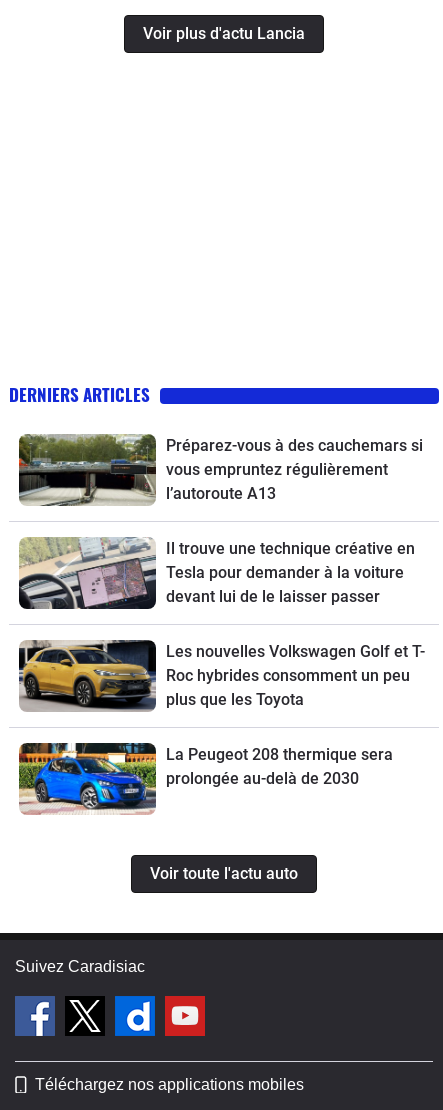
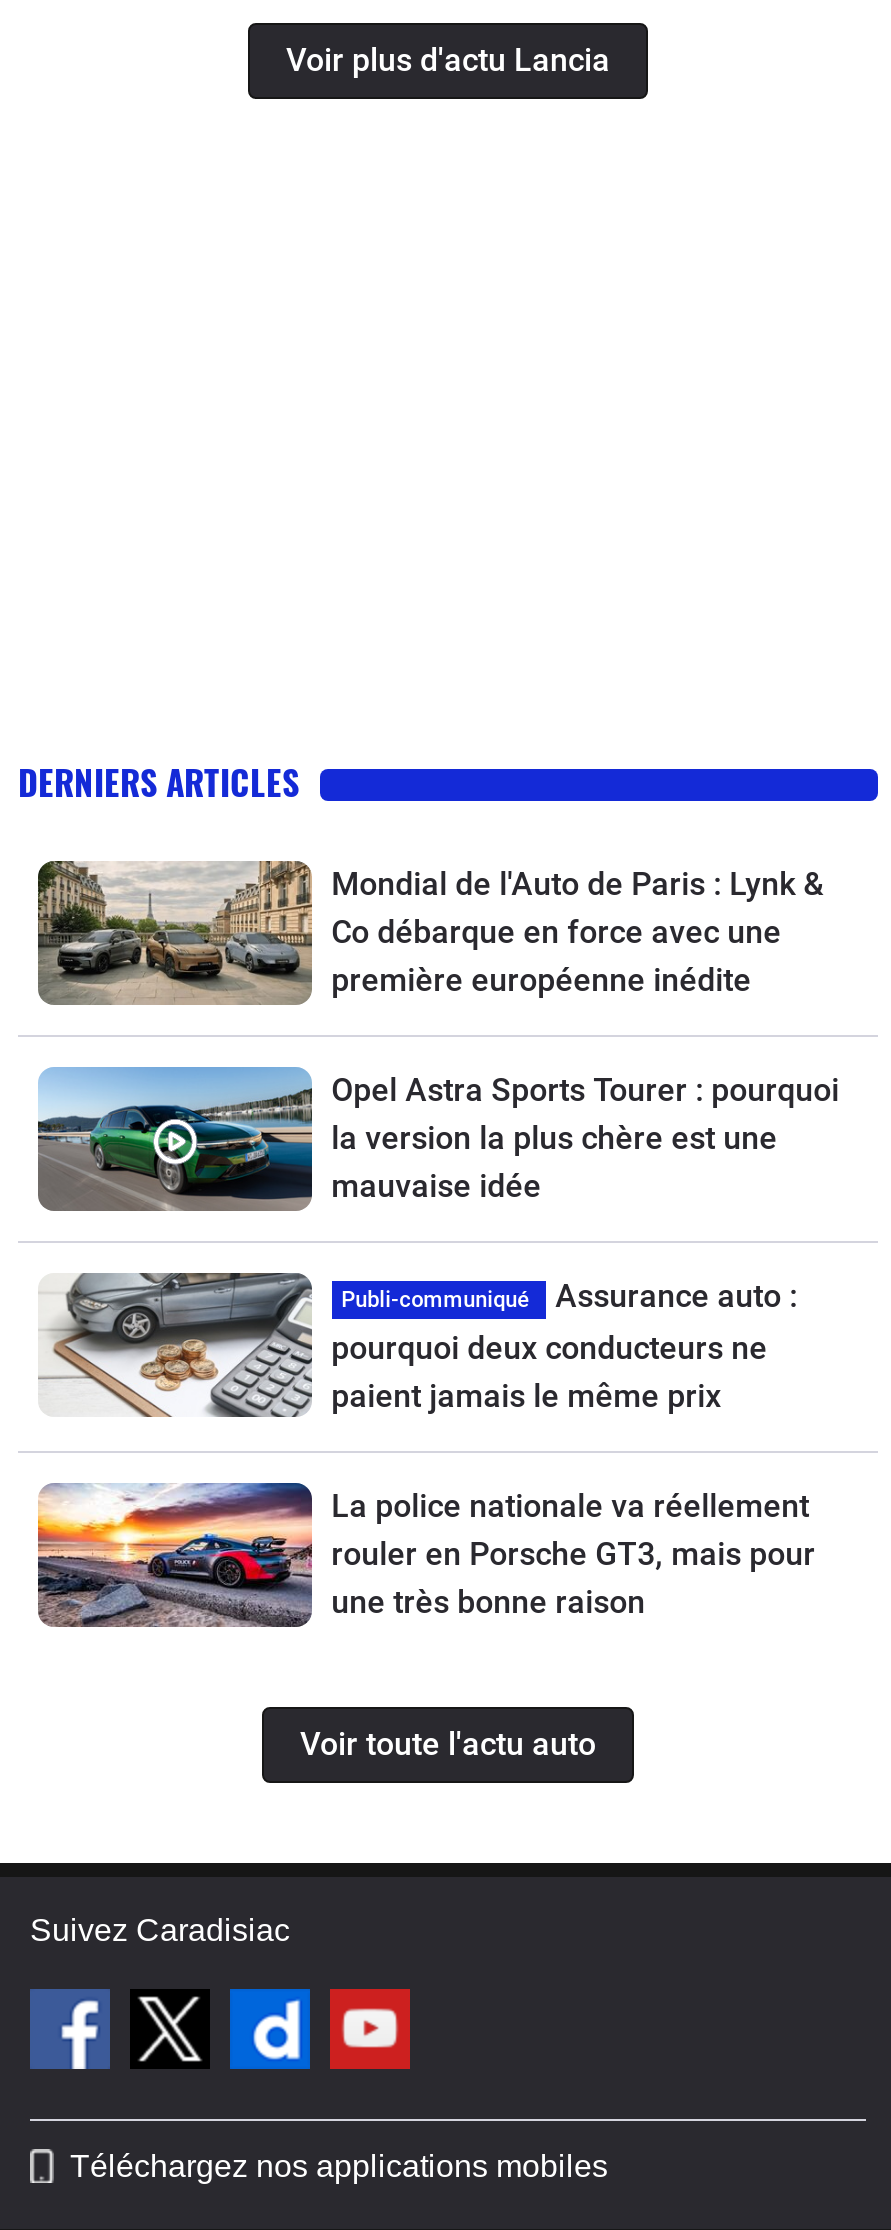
- [image]
- Préparez-vous à des cauchemars si
- vous empruntez régulièrement
- l’autoroute A13
+ [image]
+ Mondial de l'Auto de Paris : Lynk &
+ Co débarque en force avec une
+ première européenne inédite

- [image]
- Il trouve une technique créative en
- Tesla pour demander à la voiture
- devant lui de le laisser passer
+ [image]
+ Opel Astra Sports Tourer : pourquoi
+ la version la plus chère est une
+ mauvaise idée

- [image]
- Les nouvelles Volkswagen Golf et T-
- Roc hybrides consomment un peu
- plus que les Toyota
+ [image]
+ Publi-communiqué
+ Assurance auto :
+ pourquoi deux conducteurs ne
+ paient jamais le même prix

- [image]
- La Peugeot 208 thermique sera
- prolongée au-delà de 2030
+ [image]
+ La police nationale va réellement
+ rouler en Porsche GT3, mais pour
+ une très bonne raison
